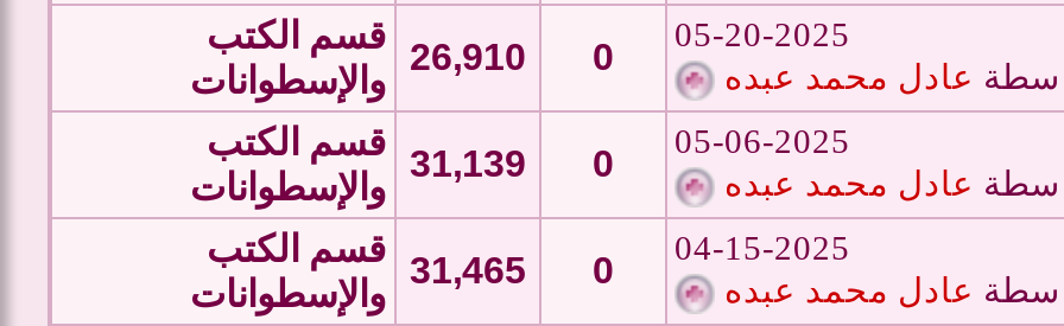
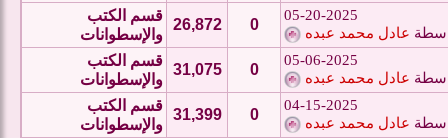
- 26,910 0
+ 26,872 0

- 31,139 0
+ 31,075 0

- 31,465 0
+ 31,399 0
